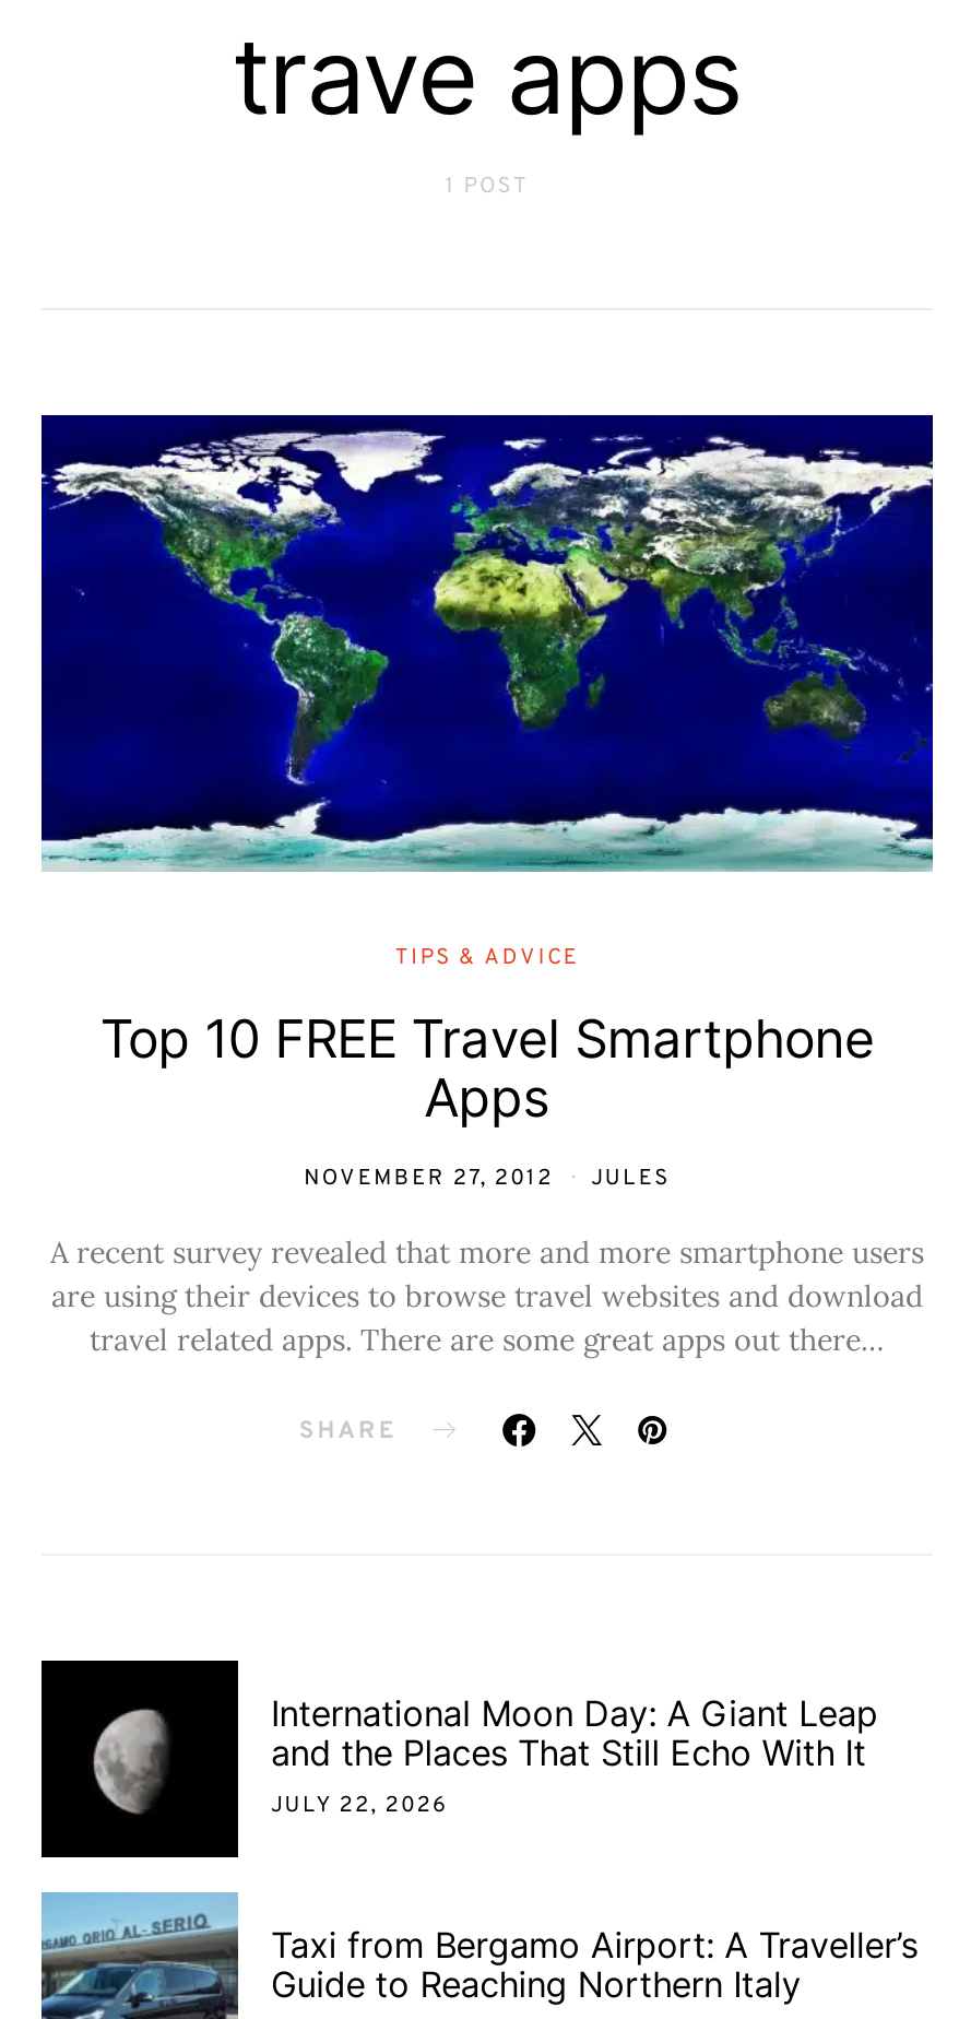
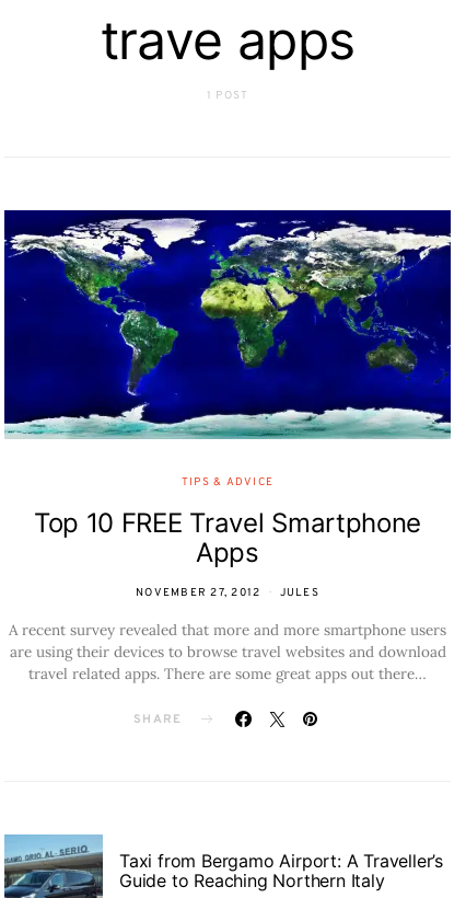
- [image]
- International Moon Day: A Giant Leap
- and the Places That Still Echo With It
- JULY 22, 2026
